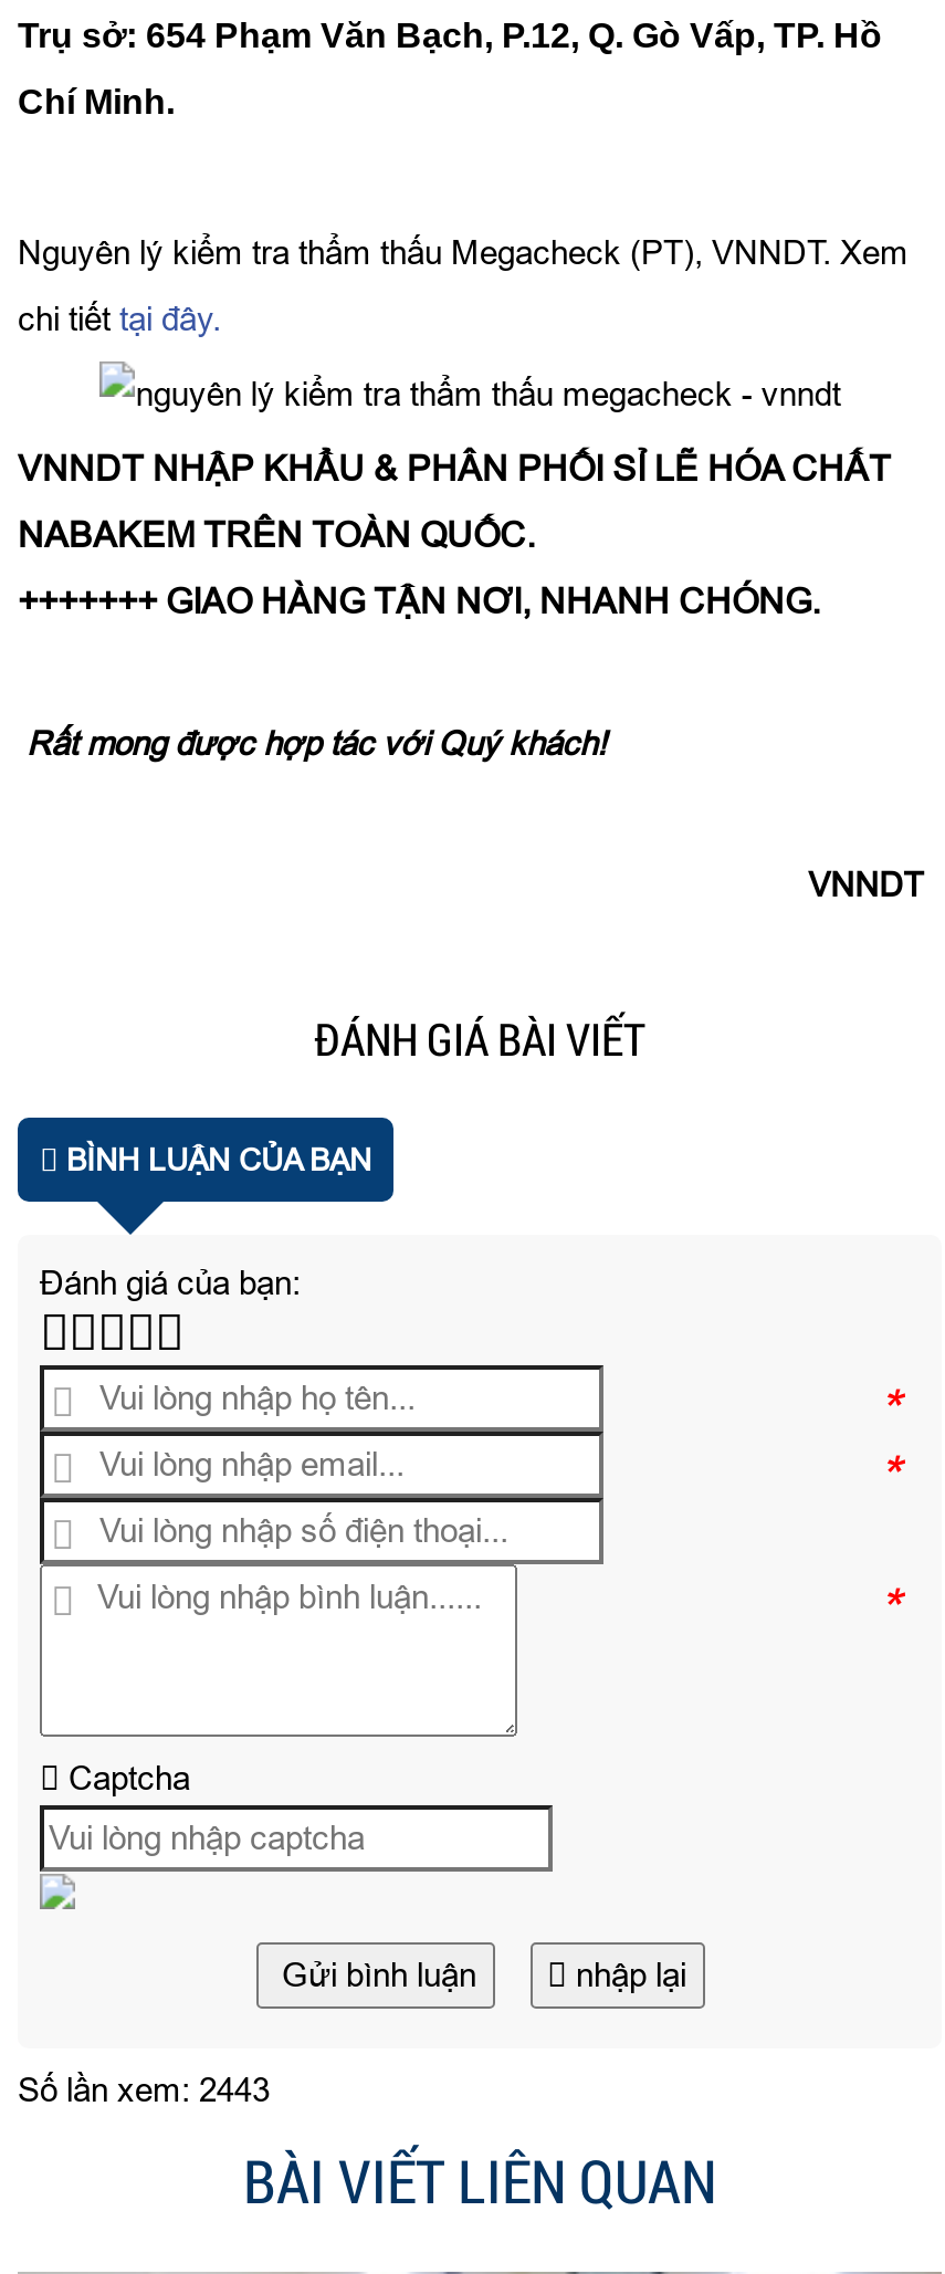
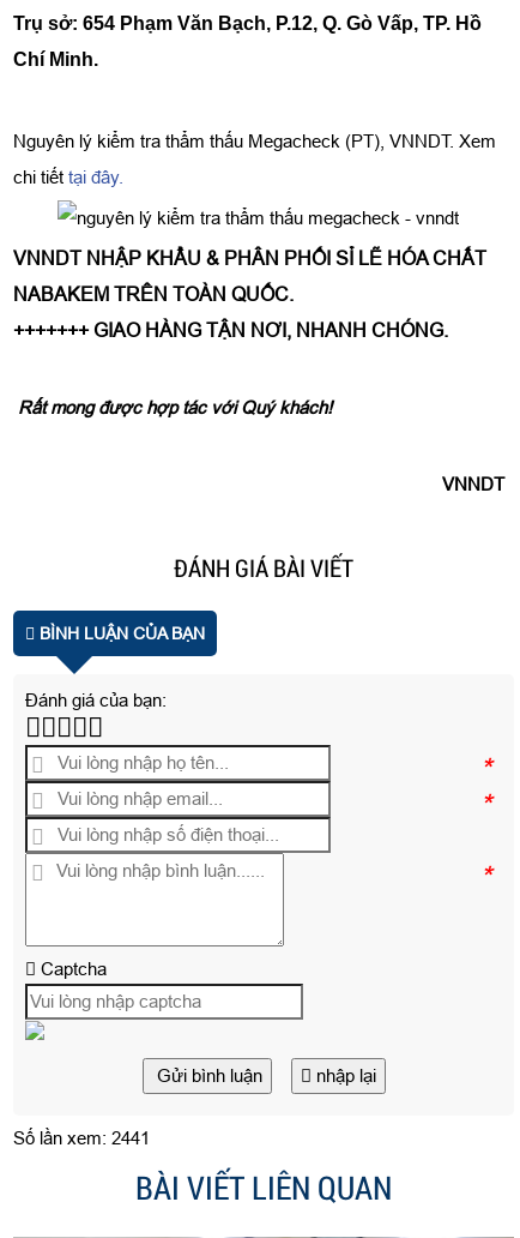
- Số lần xem: 2443
+ Số lần xem: 2441
